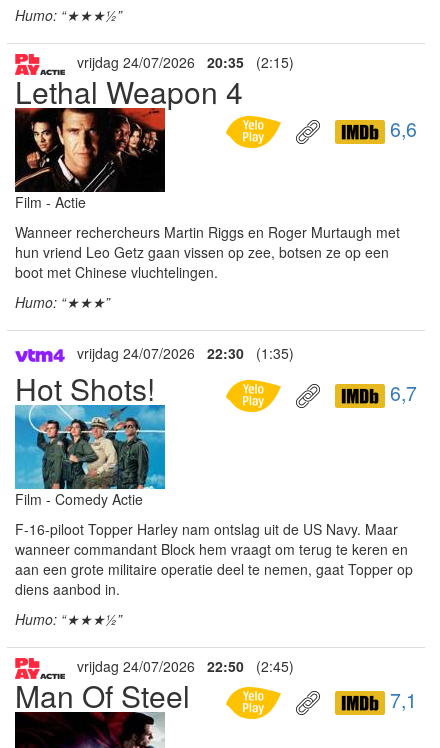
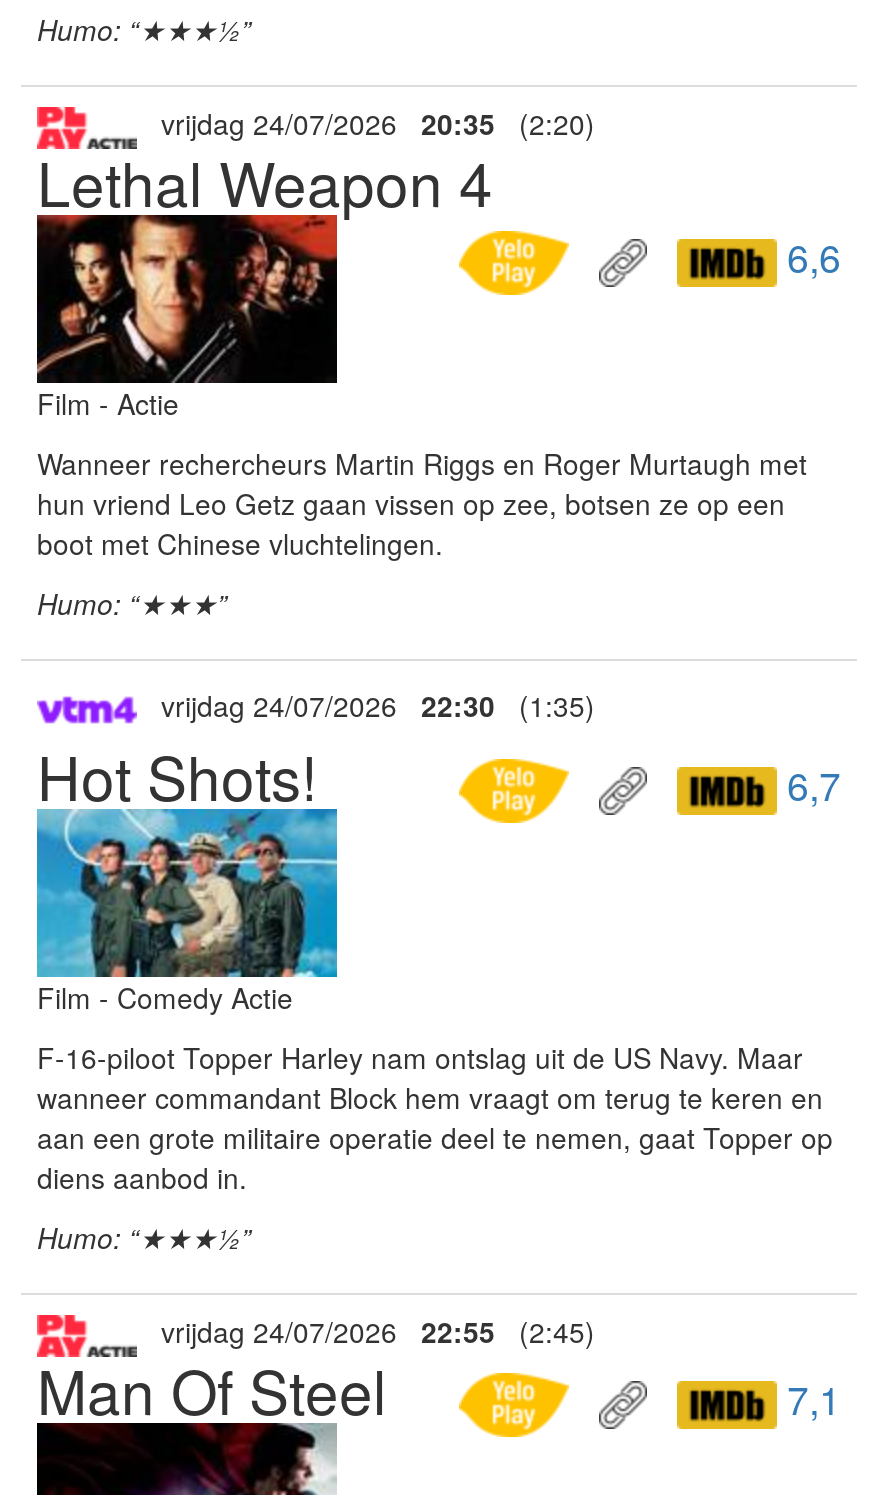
- vrijdag 24/07/2026 20:35 (2:15)
+ vrijdag 24/07/2026 20:35 (2:20)

- vrijdag 24/07/2026 22:50 (2:45)
+ vrijdag 24/07/2026 22:55 (2:45)
